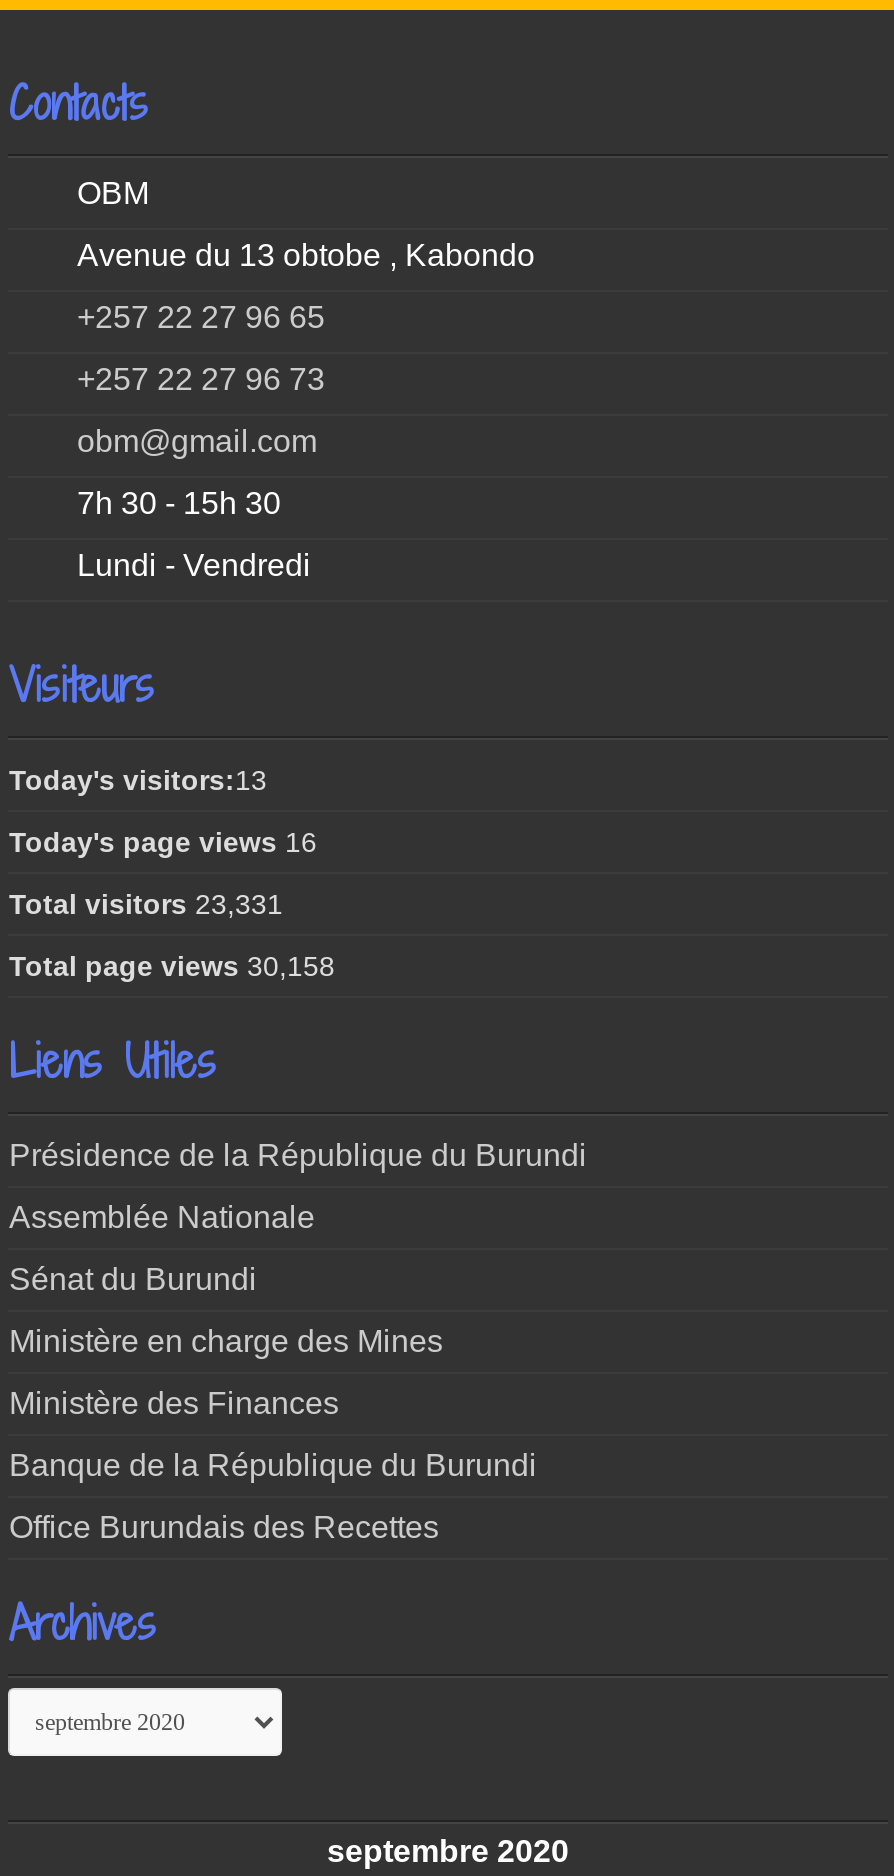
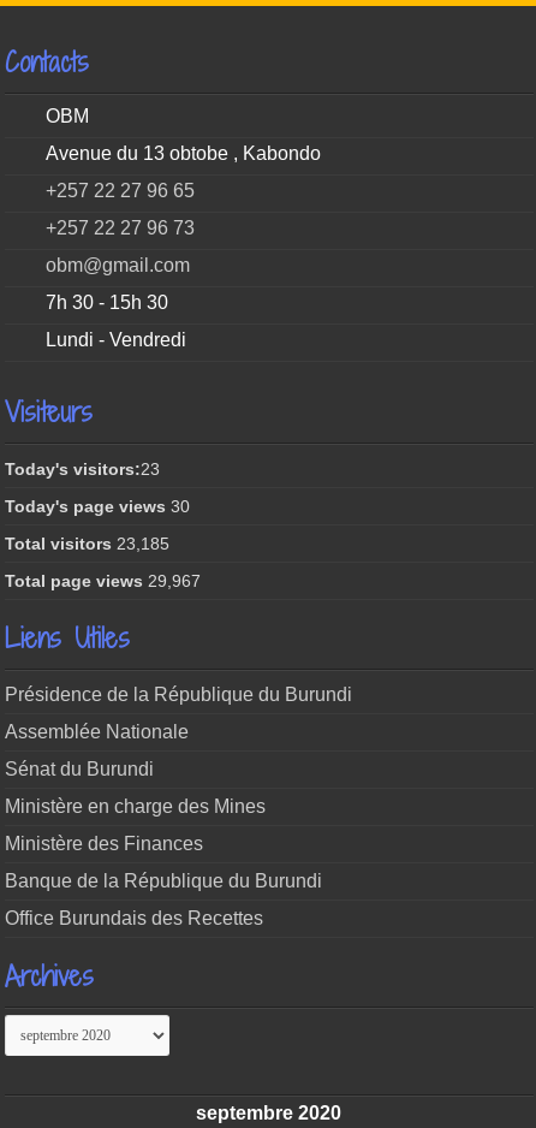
- Today's visitors: 13
+ Today's visitors: 23

- Today's page views 16
+ Today's page views 30

- Total visitors 23,331
+ Total visitors 23,185

- Total page views 30,158
+ Total page views 29,967
